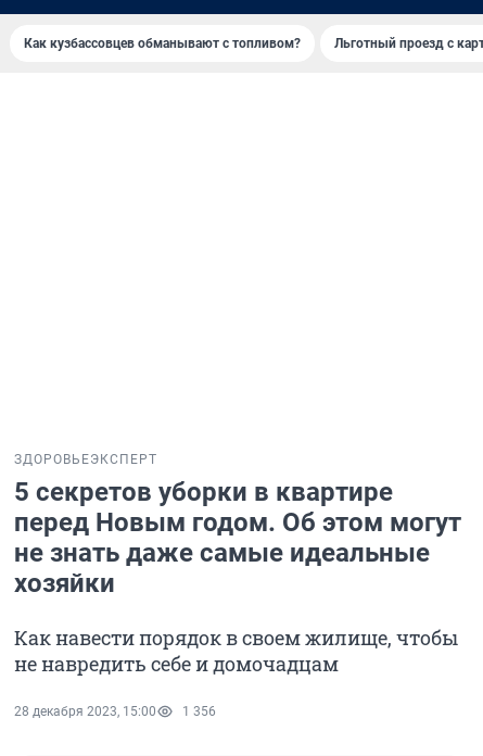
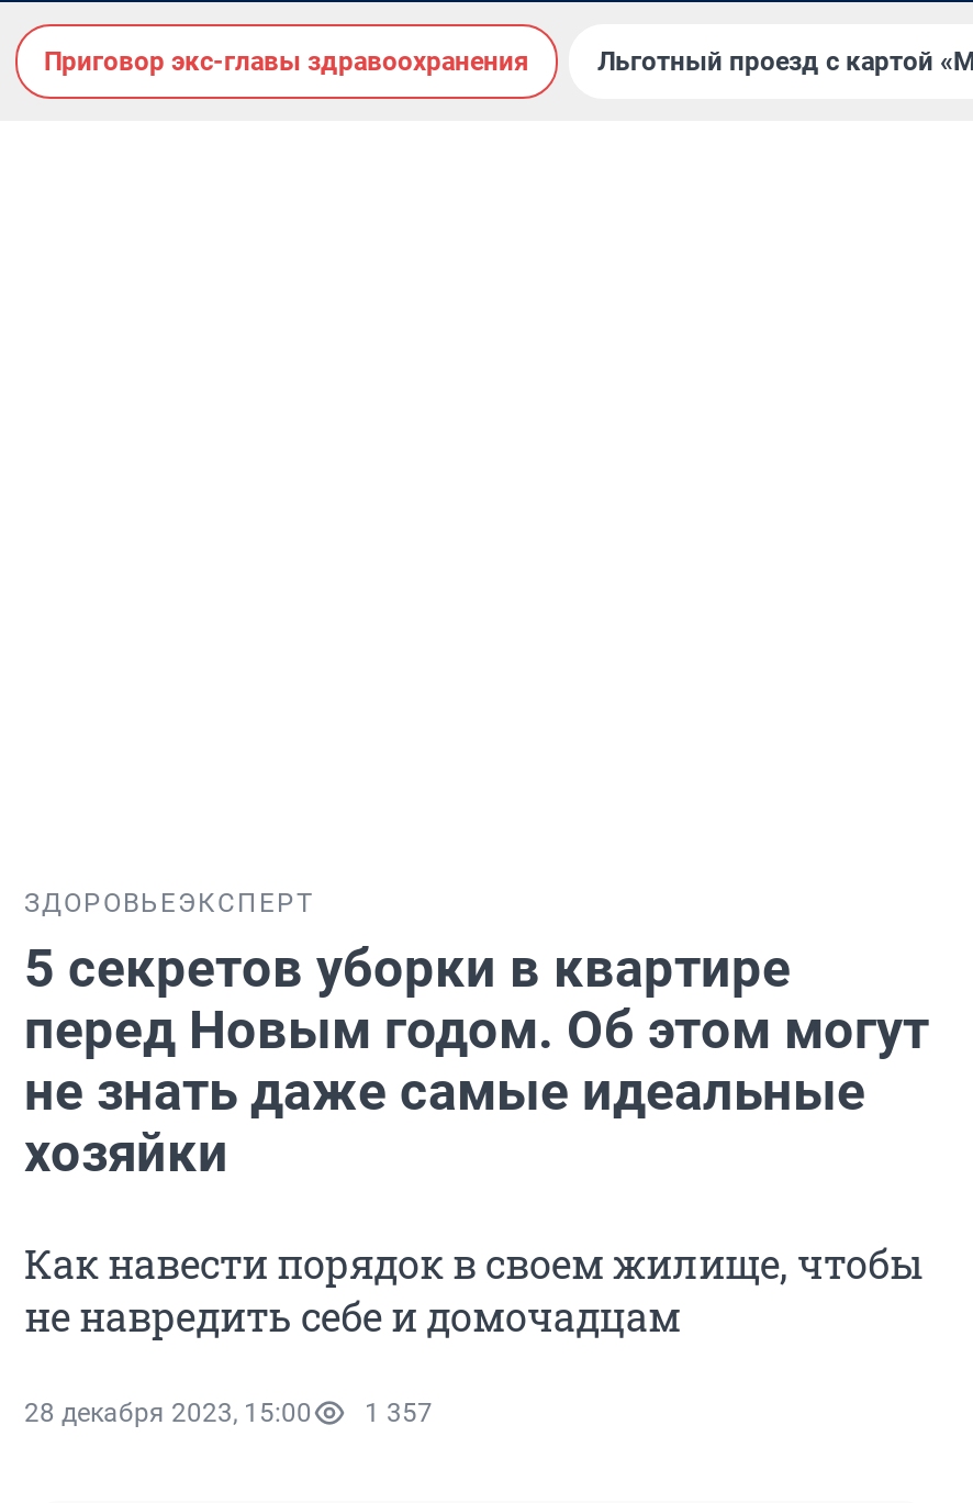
- Как кузбассовцев обманывают с топливом?
+ Приговор экс-главы здравоохранения

- 28 декабря 2023, 15:00 1 356
+ 28 декабря 2023, 15:00 1 357
